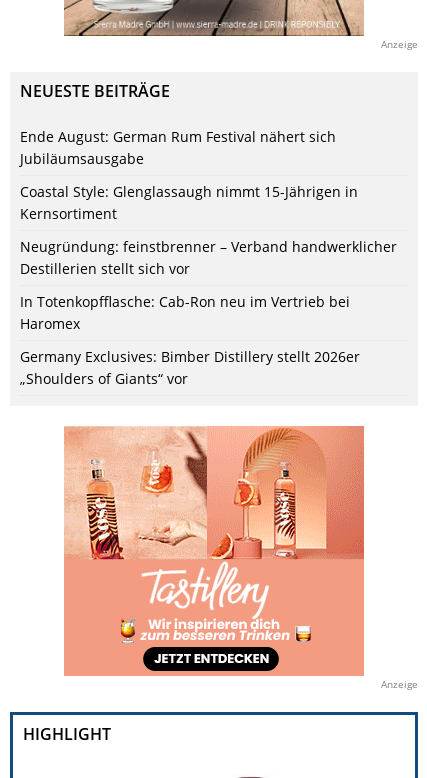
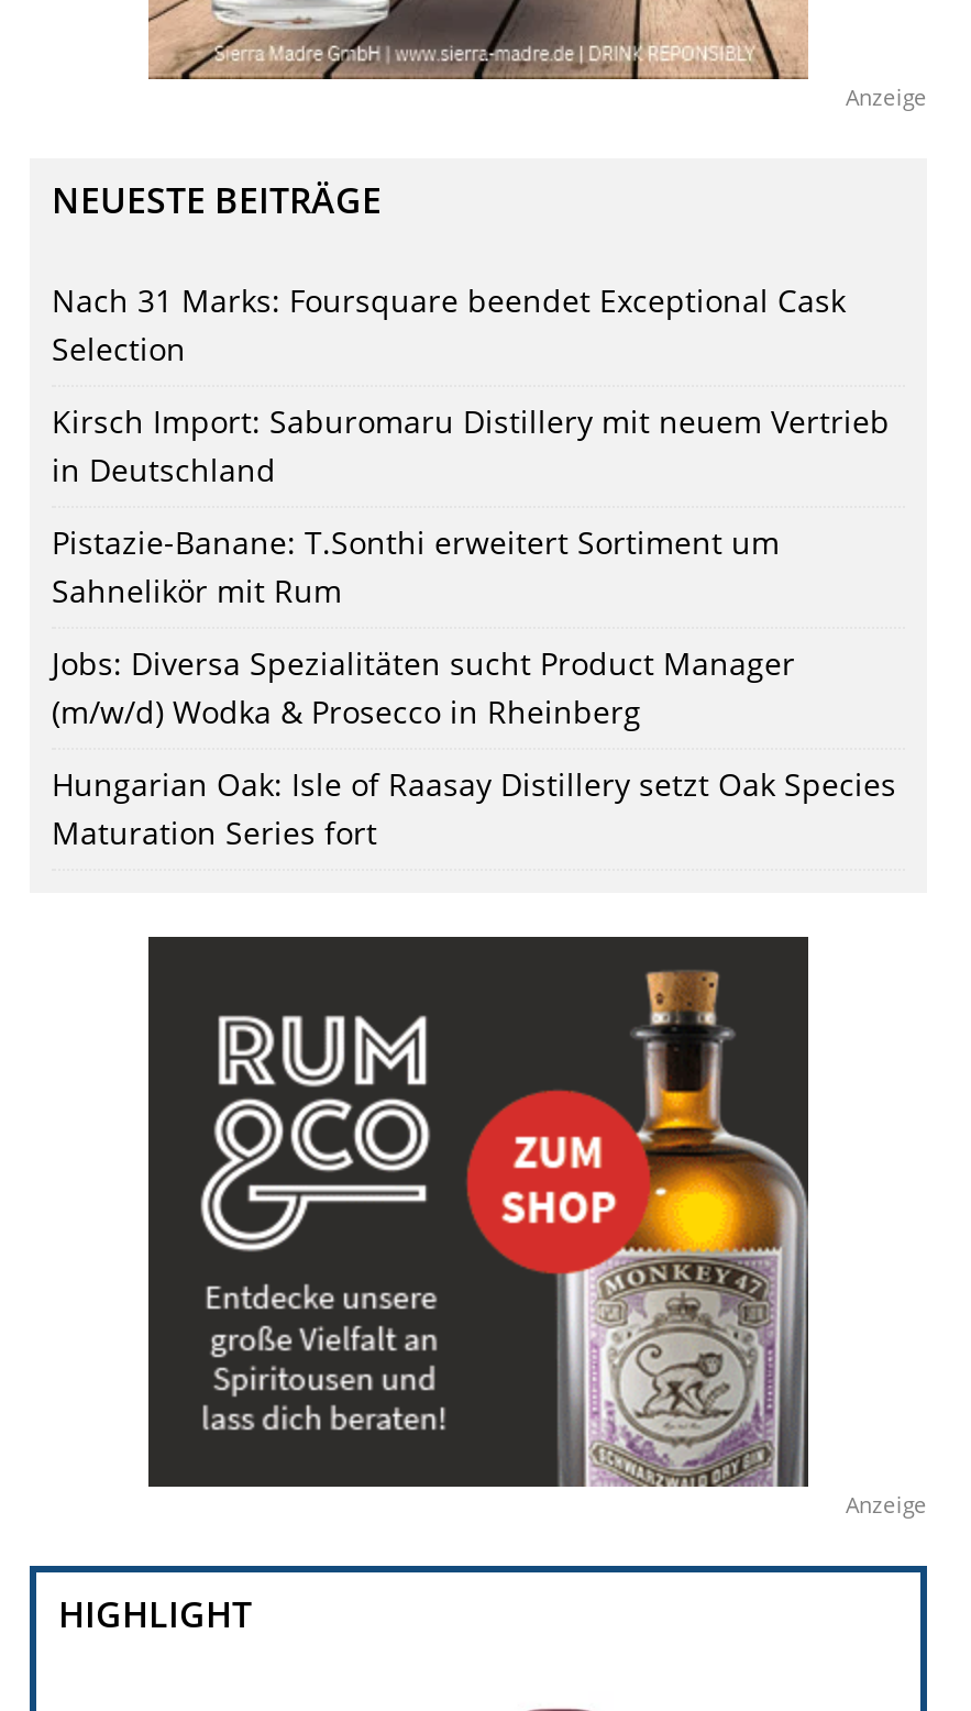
- Ende August: German Rum Festival nähert sich
- Jubiläumsausgabe
+ Nach 31 Marks: Foursquare beendet Exceptional Cask
+ Selection

- Coastal Style: Glenglassaugh nimmt 15-Jährigen in
- Kernsortiment
+ Kirsch Import: Saburomaru Distillery mit neuem Vertrieb
+ in Deutschland

- Neugründung: feinstbrenner – Verband handwerklicher
- Destillerien stellt sich vor
+ Pistazie-Banane: T.Sonthi erweitert Sortiment um
+ Sahnelikör mit Rum

- In Totenkopfflasche: Cab-Ron neu im Vertrieb bei
- Haromex
+ Jobs: Diversa Spezialitäten sucht Product Manager
+ (m/w/d) Wodka & Prosecco in Rheinberg

- Germany Exclusives: Bimber Distillery stellt 2026er
- „Shoulders of Giants“ vor
+ Hungarian Oak: Isle of Raasay Distillery setzt Oak Species
+ Maturation Series fort

- [image]
+ [image]
